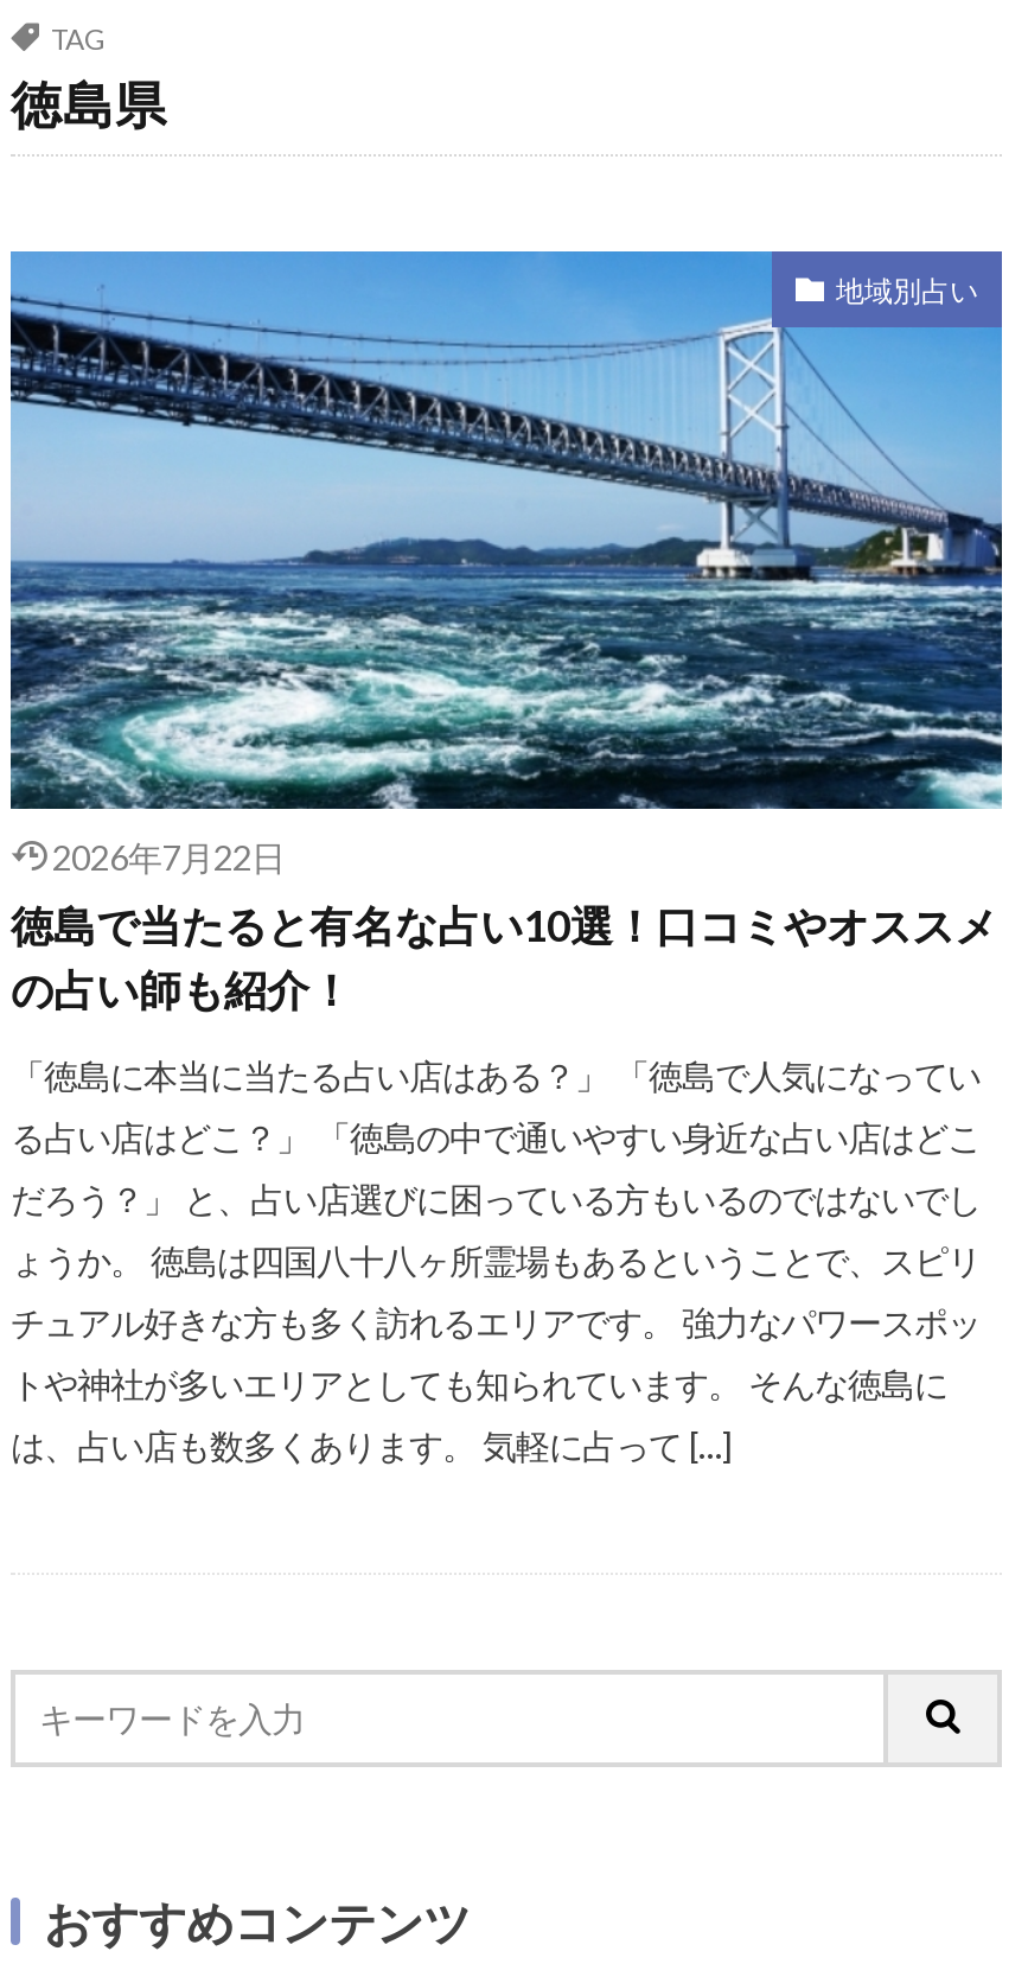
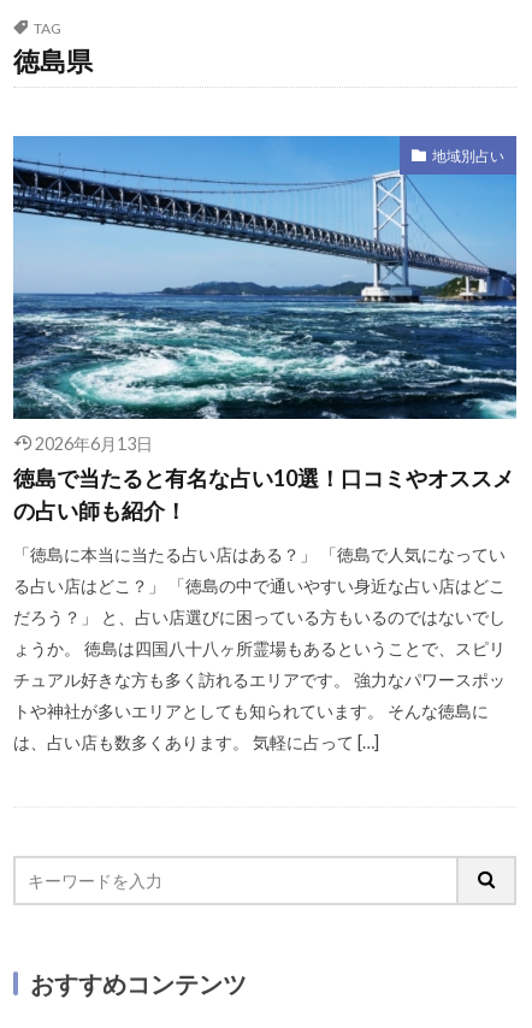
- 2026年7月22日
+ 2026年6月13日
